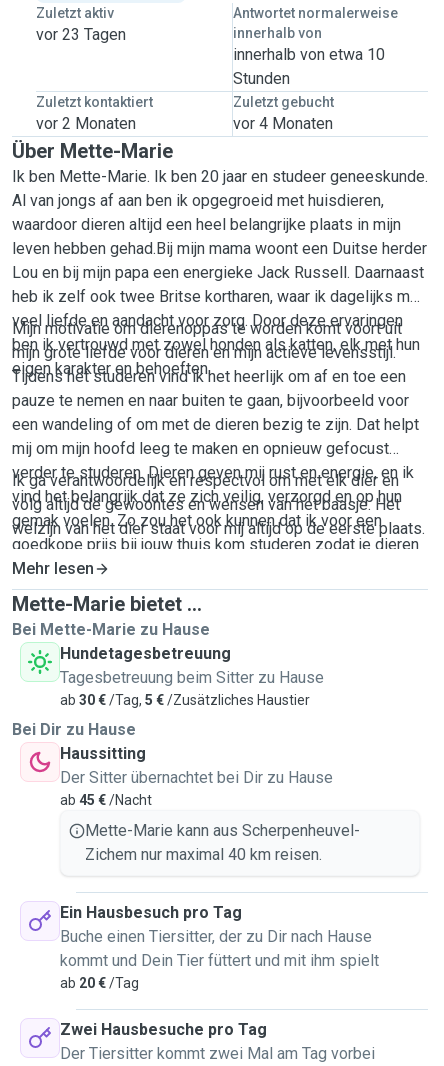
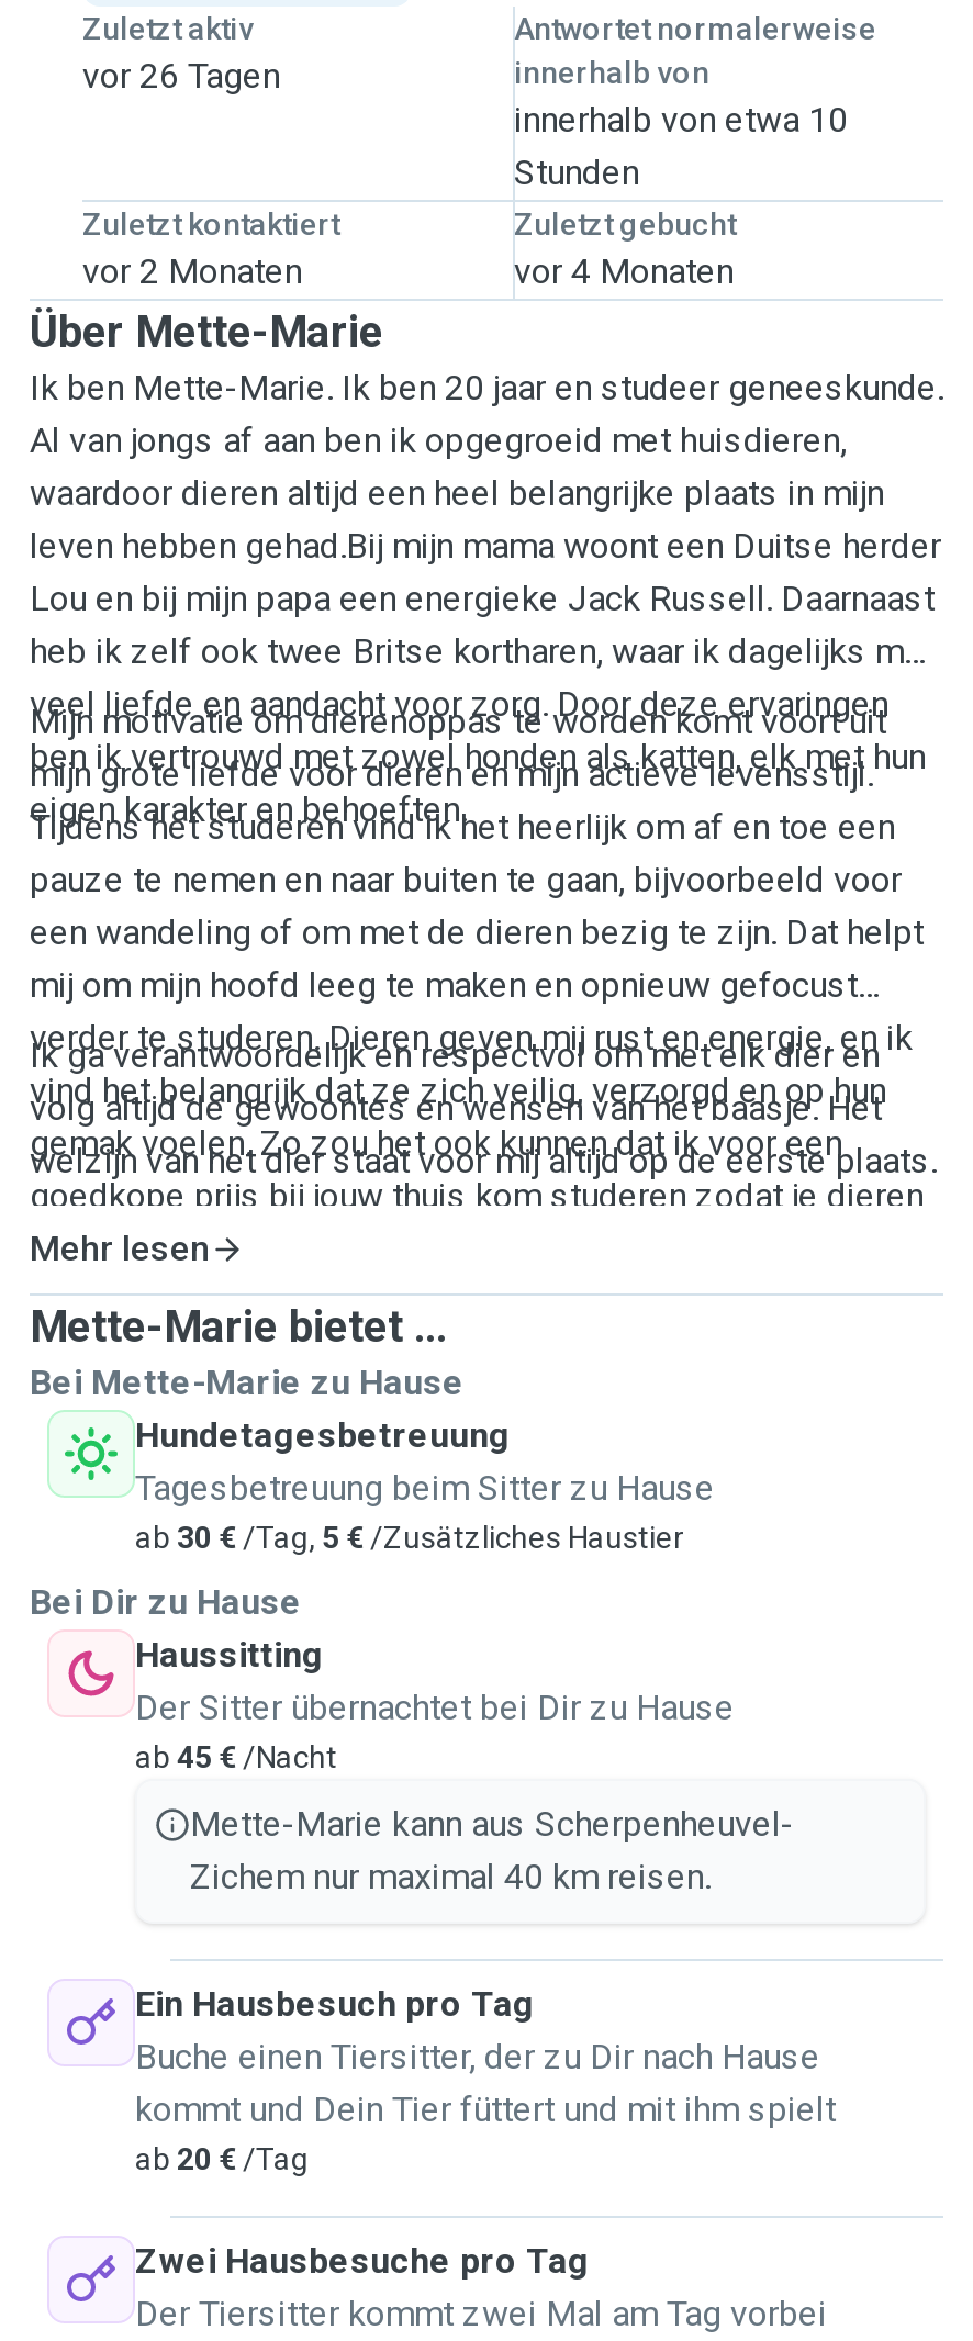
- vor 23 Tagen
+ vor 26 Tagen
